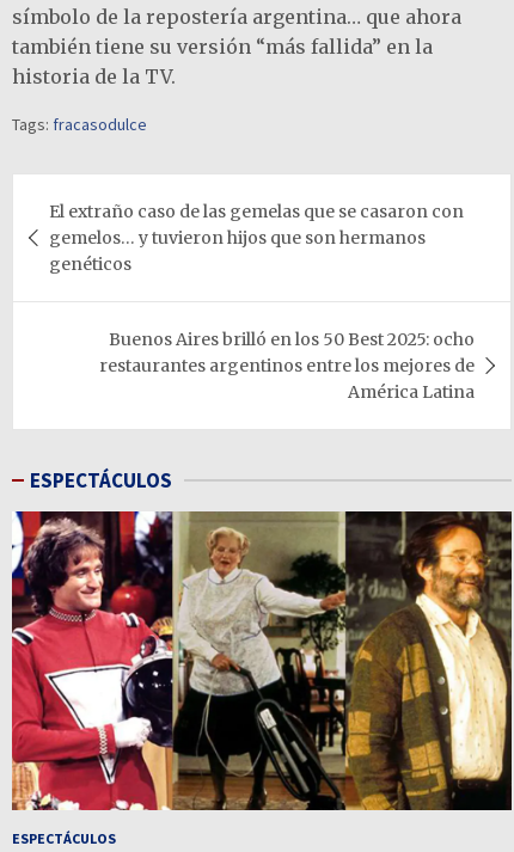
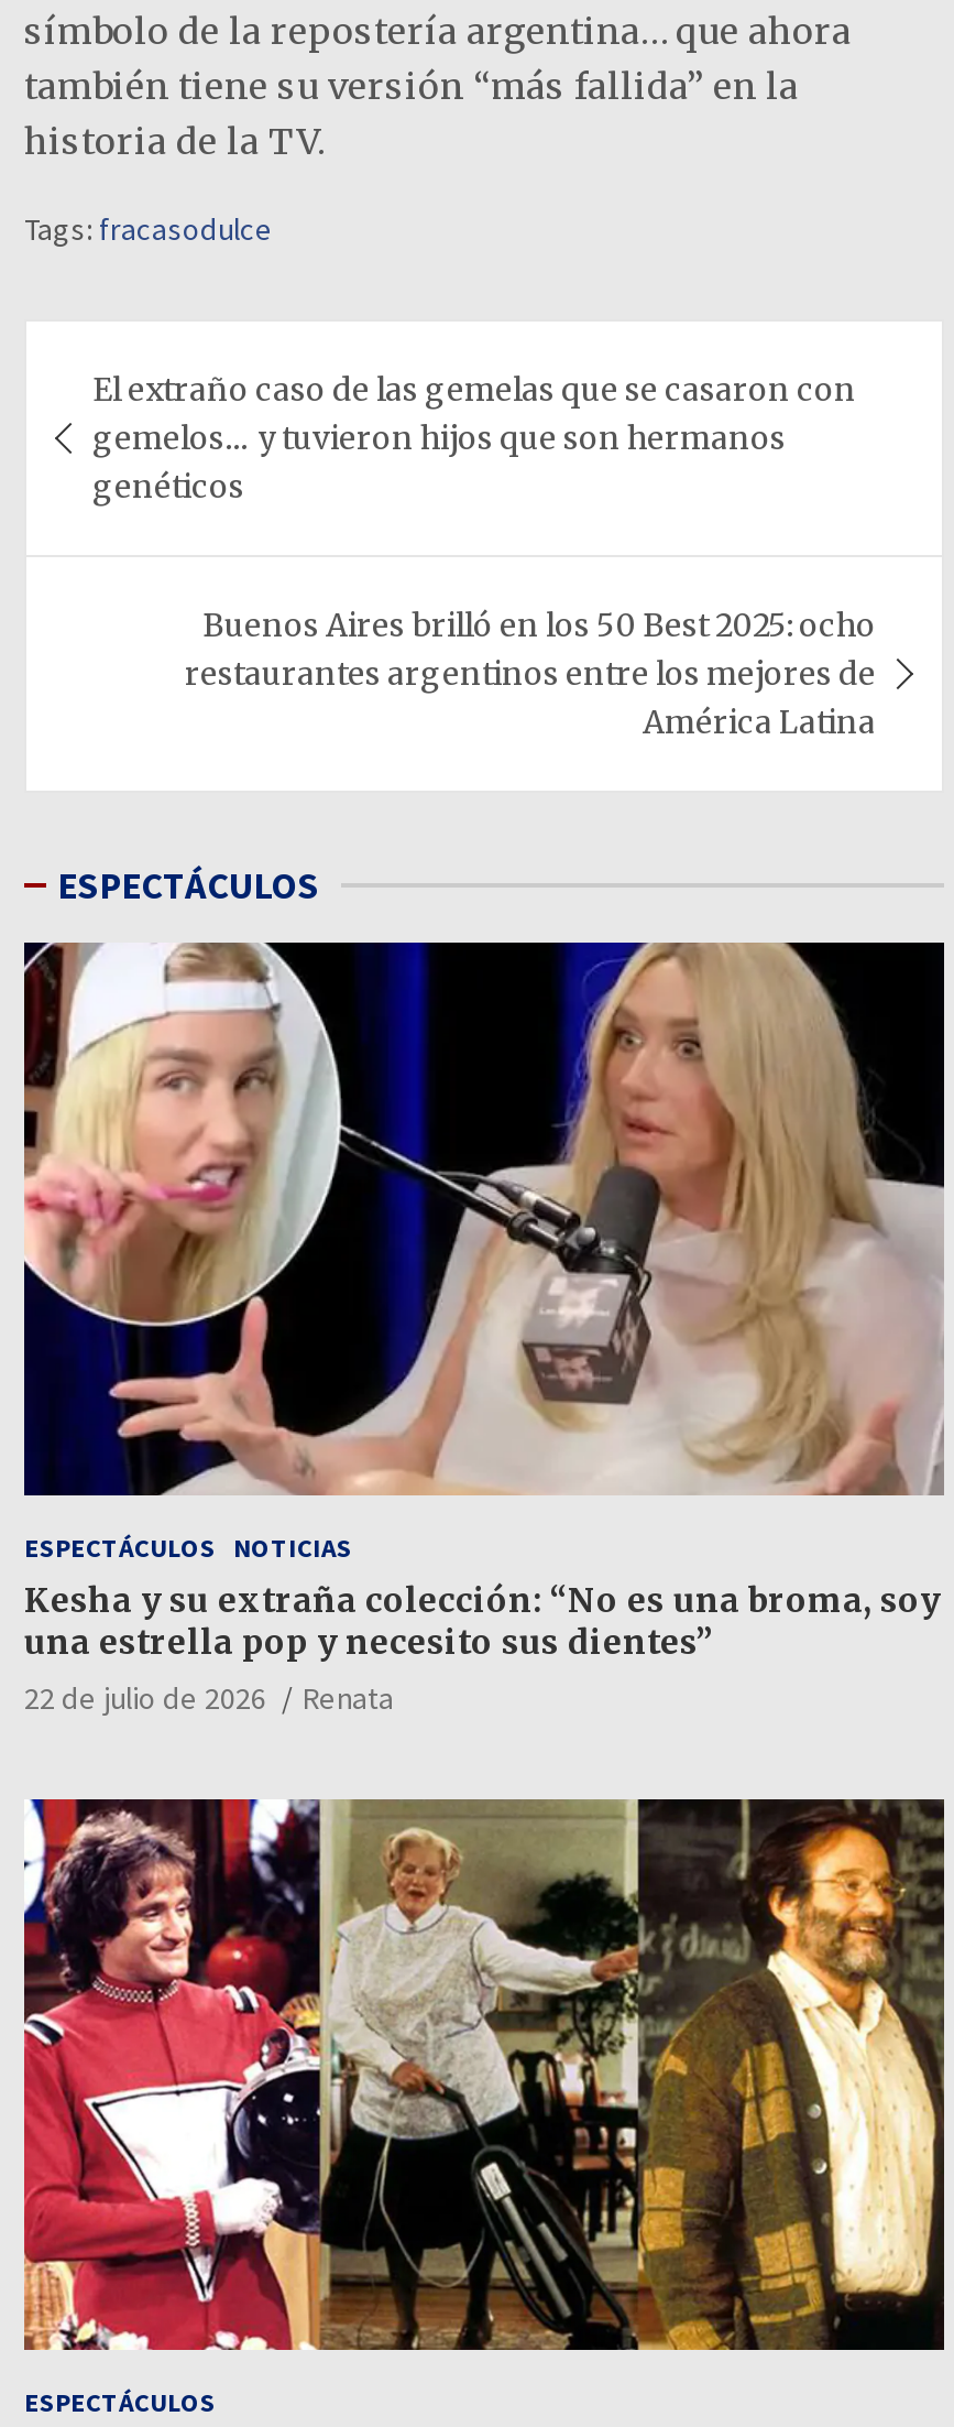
+ [image]
+ ESPECTÁCULOS NOTICIAS
+ Kesha y su extraña colección: “No es una broma, soy
+ una estrella pop y necesito sus dientes”
+ 22 de julio de 2026
+ Renata
